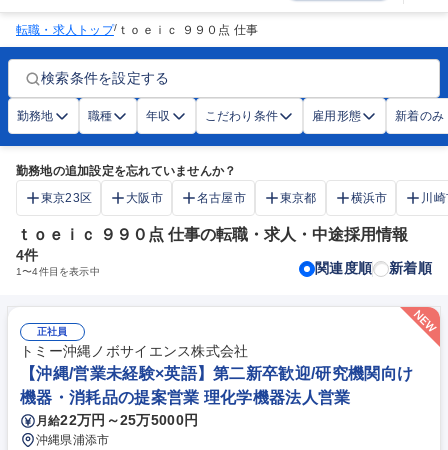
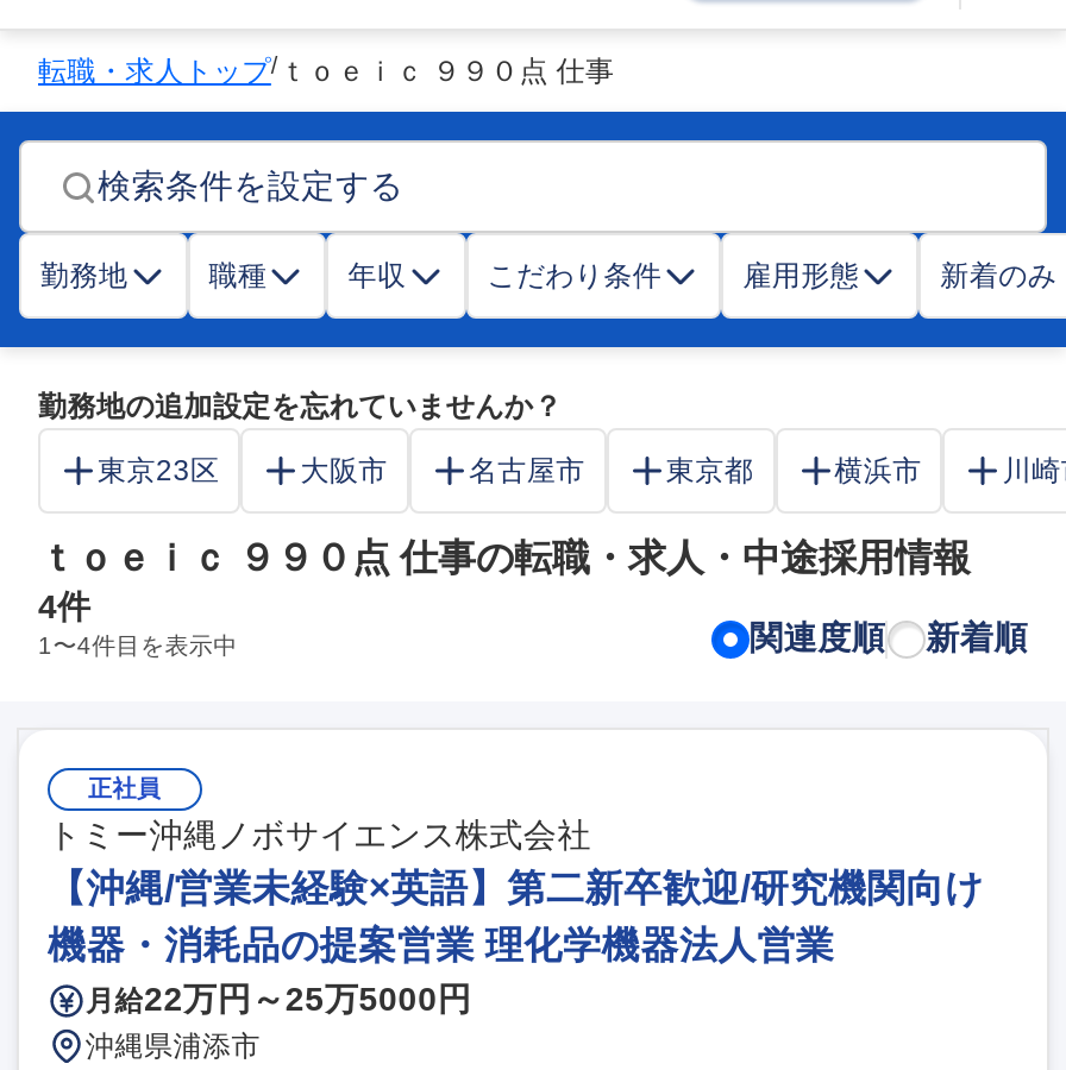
- [image]
